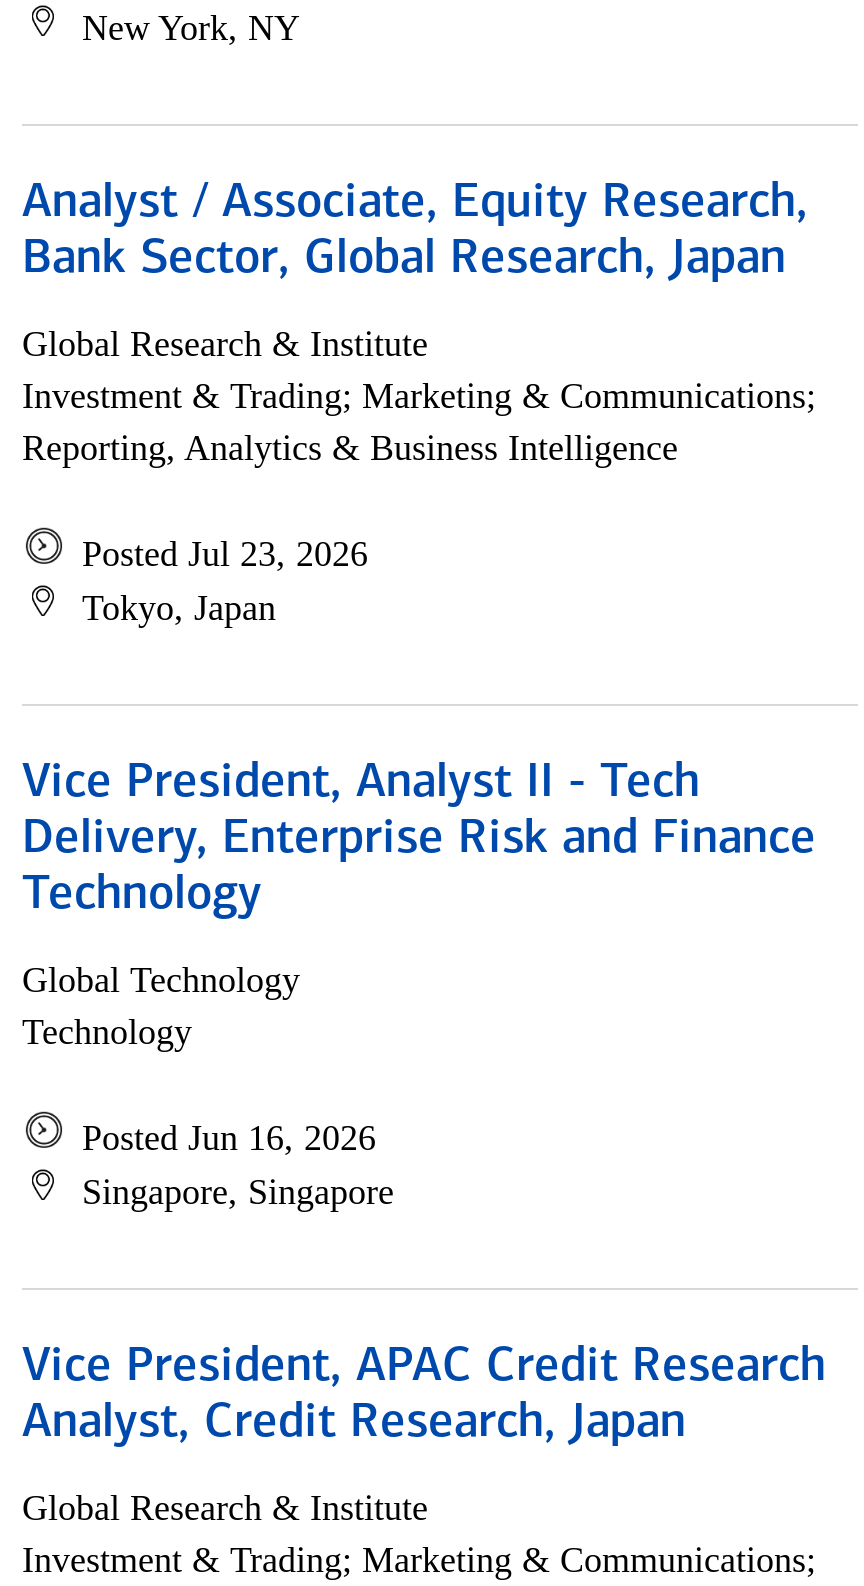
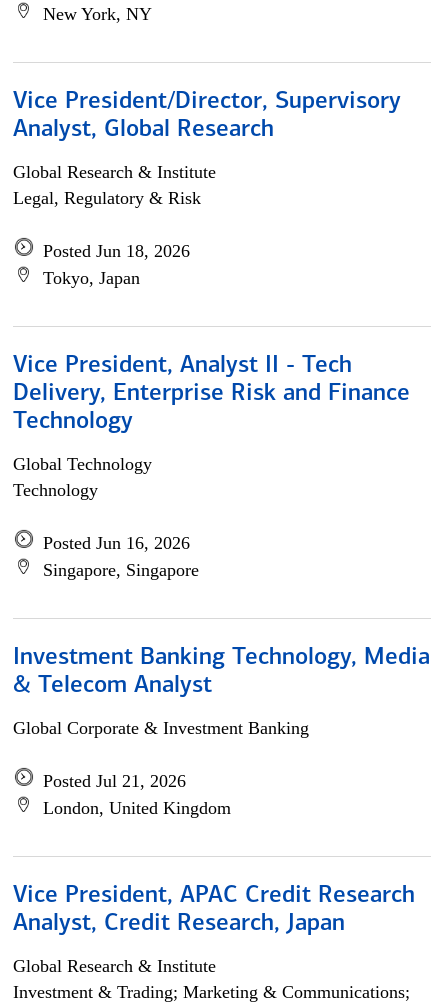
- Analyst / Associate, Equity Research,
- Bank Sector, Global Research, Japan
+ Vice President/Director, Supervisory
+ Analyst, Global Research

- Investment & Trading; Marketing & Communications;
- Reporting, Analytics & Business Intelligence
+ Legal, Regulatory & Risk

- Posted Jul 23, 2026
+ Posted Jun 18, 2026

moved up: Tokyo, Japan | Vice President, Analyst II - Tech | Delivery, Enterprise Risk and Finance | Technology | Global Technology | Technology | Posted Jun 16, 2026 | Singapore, Singapore

+ Investment Banking Technology, Media
+ & Telecom Analyst
+ Global Corporate & Investment Banking
+ Posted Jul 21, 2026
+ London, United Kingdom
